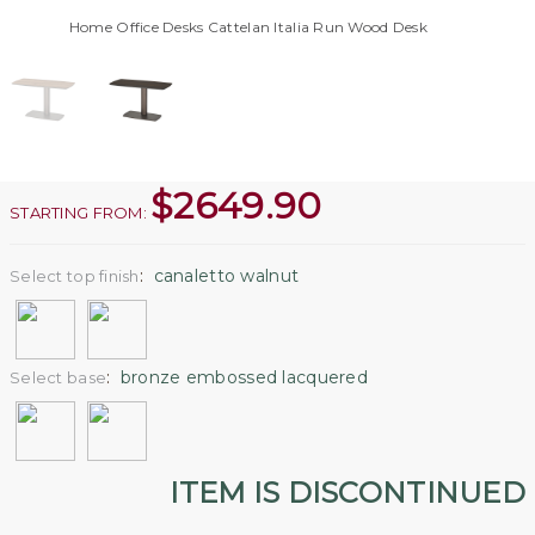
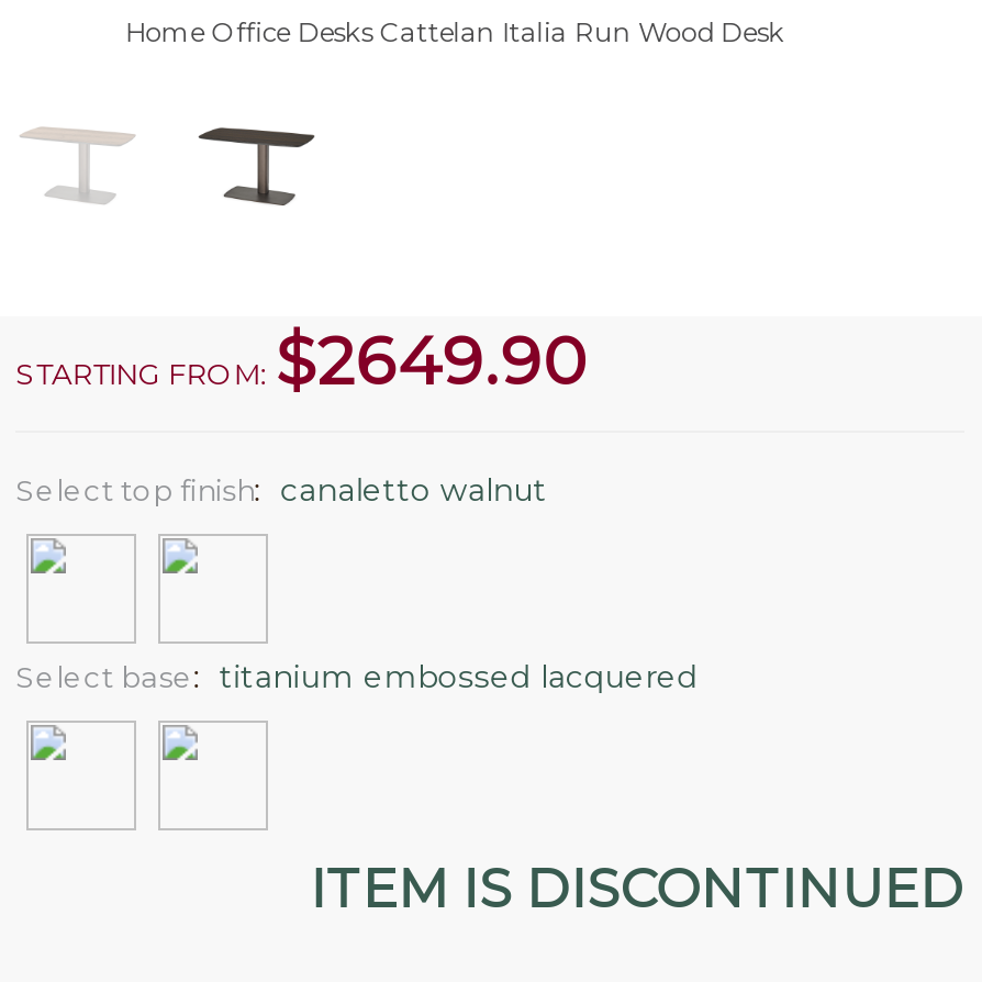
- Select base: bronze embossed lacquered
+ Select base: titanium embossed lacquered
